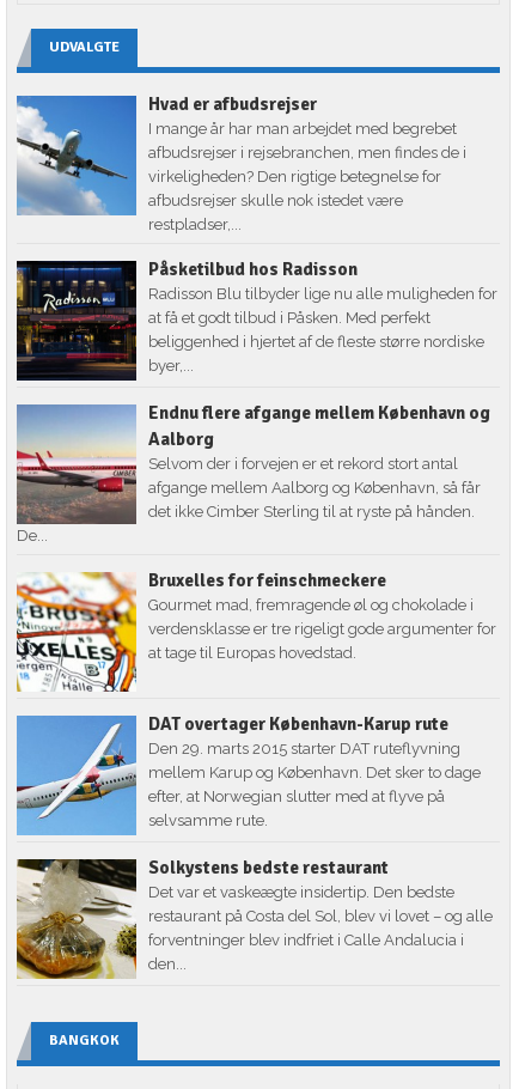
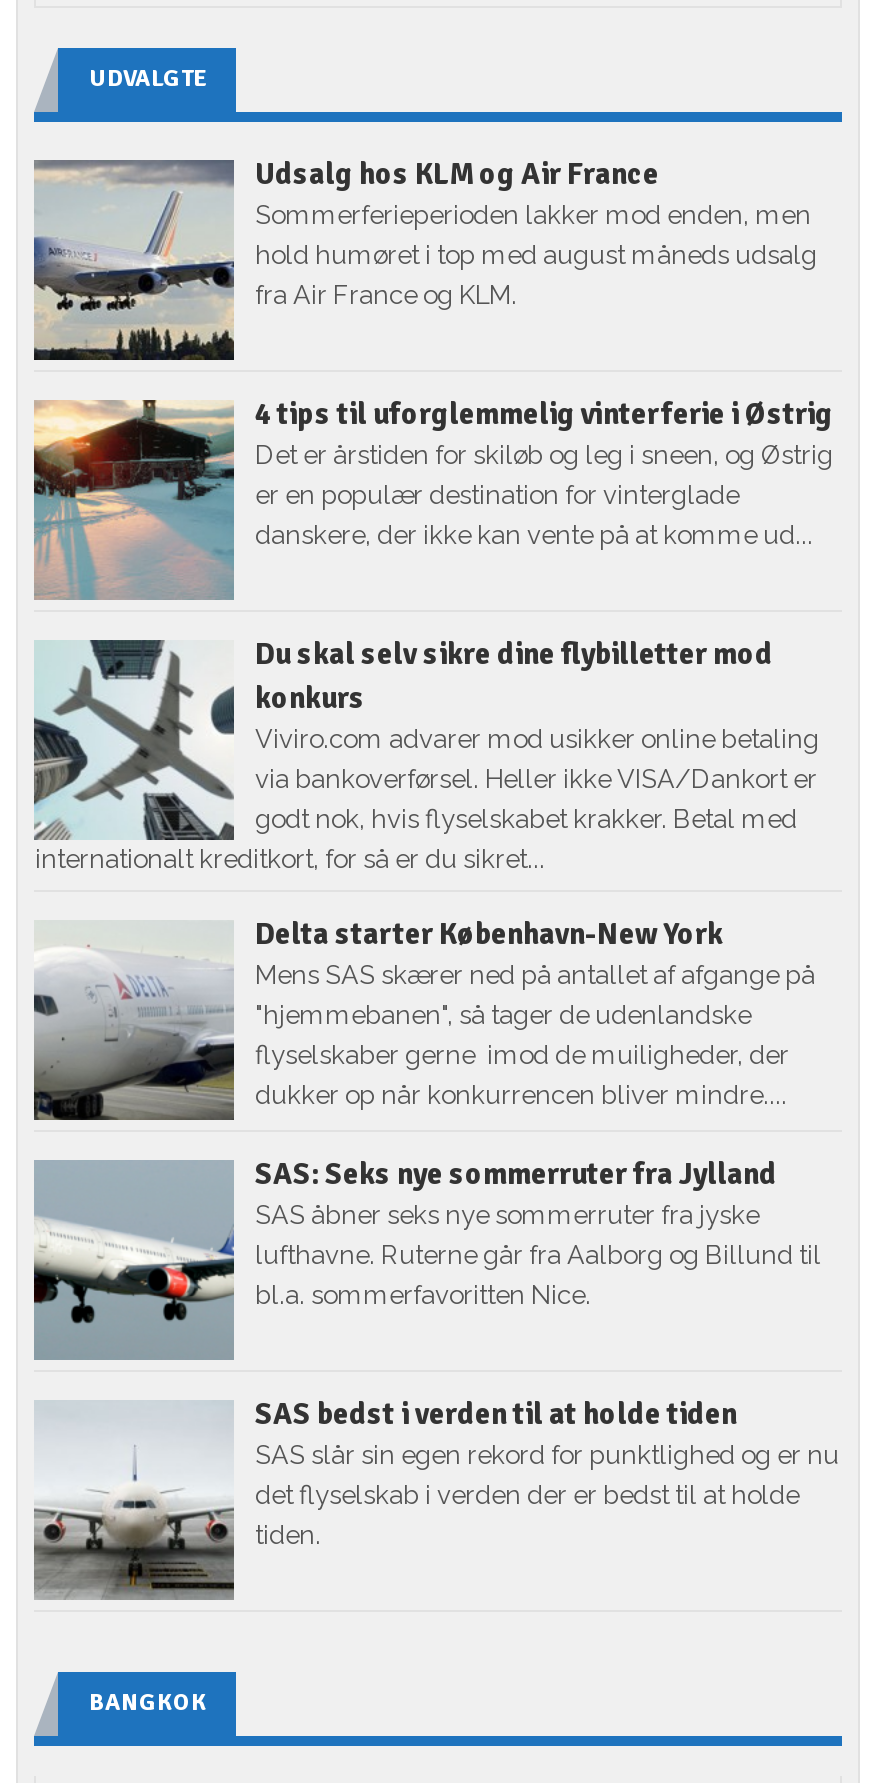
- [image]
- Hvad er afbudsrejser
- I mange år har man arbejdet med begrebet
- afbudsrejser i rejsebranchen, men findes de i
- virkeligheden? Den rigtige betegnelse for
- afbudsrejser skulle nok istedet være
- restpladser,...
+ [image]
+ Udsalg hos KLM og Air France
+ Sommerferieperioden lakker mod enden, men
+ hold humøret i top med august måneds udsalg
+ fra Air France og KLM.

- [image]
- Påsketilbud hos Radisson
- Radisson Blu tilbyder lige nu alle muligheden for
- at få et godt tilbud i Påsken. Med perfekt
- beliggenhed i hjertet af de fleste større nordiske
- byer,...
+ [image]
+ 4 tips til uforglemmelig vinterferie i Østrig
+ Det er årstiden for skiløb og leg i sneen, og Østrig
+ er en populær destination for vinterglade
+ danskere, der ikke kan vente på at komme ud...

- [image]
- Endnu flere afgange mellem København og
- Aalborg
- Selvom der i forvejen er et rekord stort antal
- afgange mellem Aalborg og København, så får
- det ikke Cimber Sterling til at ryste på hånden.
- De...
+ [image]
+ Du skal selv sikre dine flybilletter mod
+ konkurs
+ Viviro.com advarer mod usikker online betaling
+ via bankoverførsel. Heller ikke VISA/Dankort er
+ godt nok, hvis flyselskabet krakker. Betal med
+ internationalt kreditkort, for så er du sikret...

- [image]
- Bruxelles for feinschmeckere
- Gourmet mad, fremragende øl og chokolade i
- verdensklasse er tre rigeligt gode argumenter for
- at tage til Europas hovedstad.
+ [image]
+ Delta starter København-New York
+ Mens SAS skærer ned på antallet af afgange på
+ "hjemmebanen", så tager de udenlandske
+ flyselskaber gerne imod de muiligheder, der
+ dukker op når konkurrencen bliver mindre....

- [image]
- DAT overtager København-Karup rute
- Den 29. marts 2015 starter DAT ruteflyvning
- mellem Karup og København. Det sker to dage
- efter, at Norwegian slutter med at flyve på
- selvsamme rute.
+ [image]
+ SAS: Seks nye sommerruter fra Jylland
+ SAS åbner seks nye sommerruter fra jyske
+ lufthavne. Ruterne går fra Aalborg og Billund til
+ bl.a. sommerfavoritten Nice.

- [image]
- Solkystens bedste restaurant
- Det var et vaskeægte insidertip. Den bedste
- restaurant på Costa del Sol, blev vi lovet – og alle
- forventninger blev indfriet i Calle Andalucia i
- den...
+ [image]
+ SAS bedst i verden til at holde tiden
+ SAS slår sin egen rekord for punktlighed og er nu
+ det flyselskab i verden der er bedst til at holde
+ tiden.
